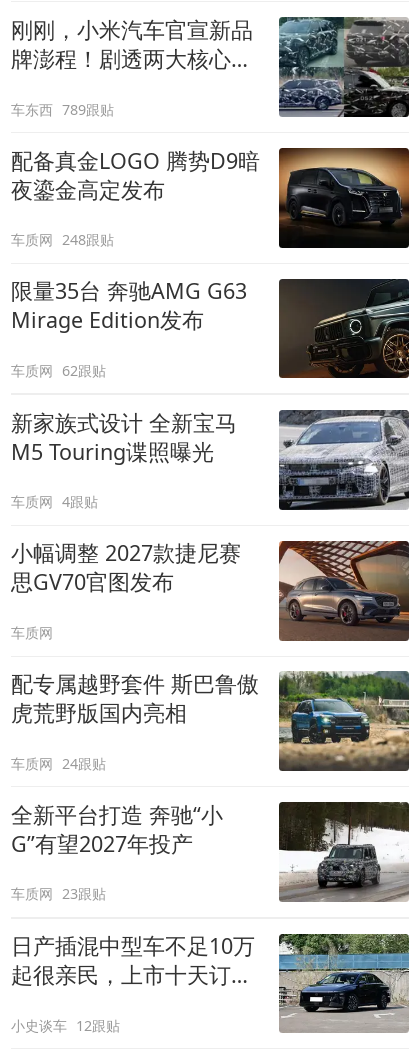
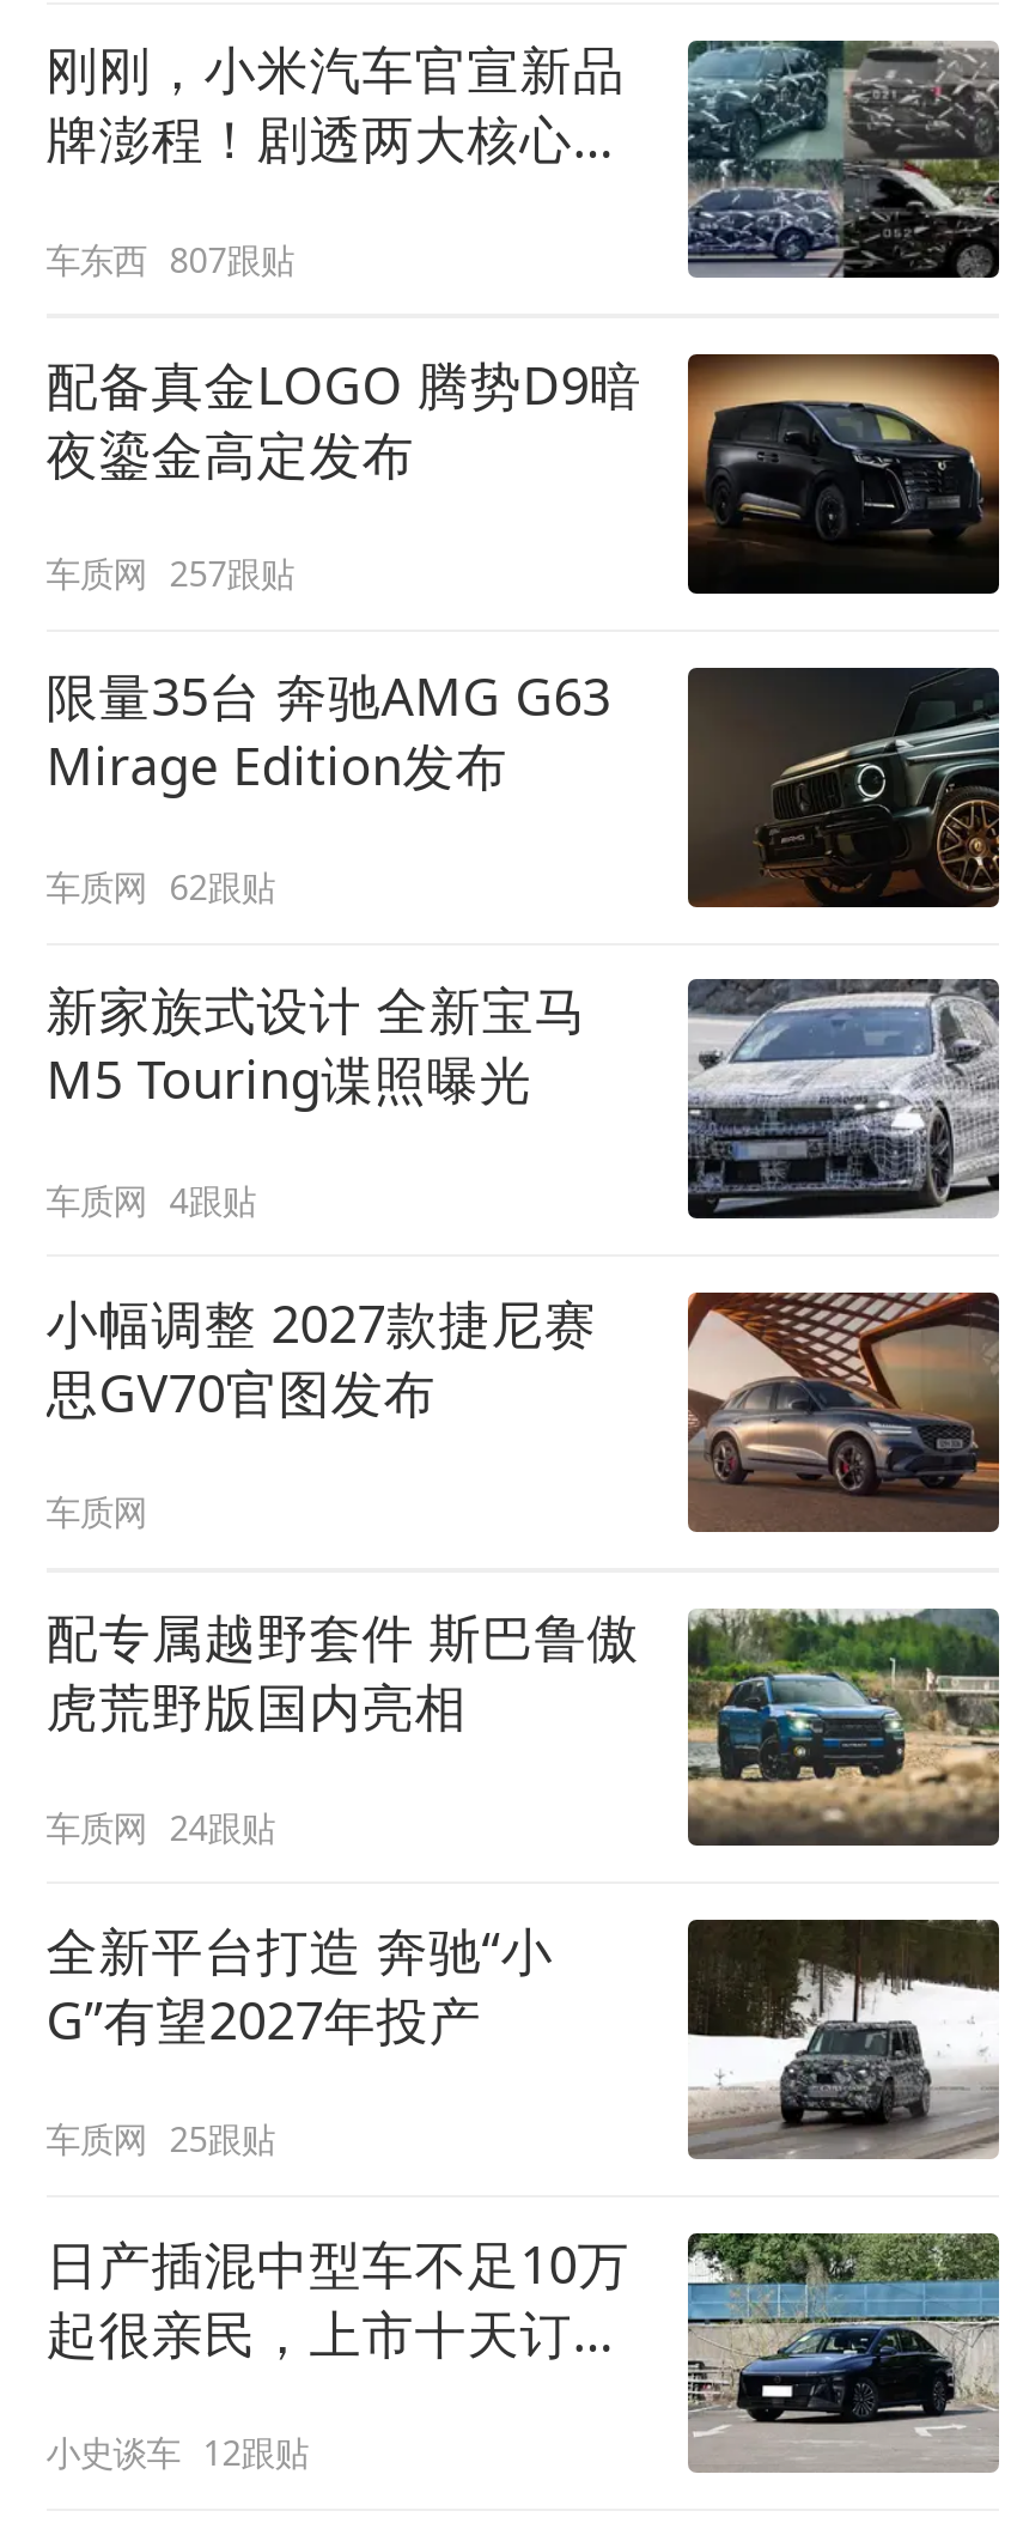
- 车东西 789跟贴
+ 车东西 807跟贴

- 车质网 248跟贴
+ 车质网 257跟贴

- 车质网 23跟贴
+ 车质网 25跟贴
